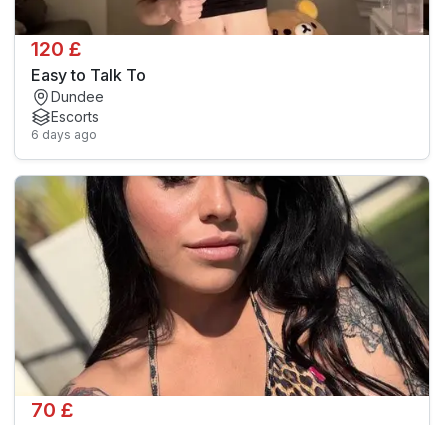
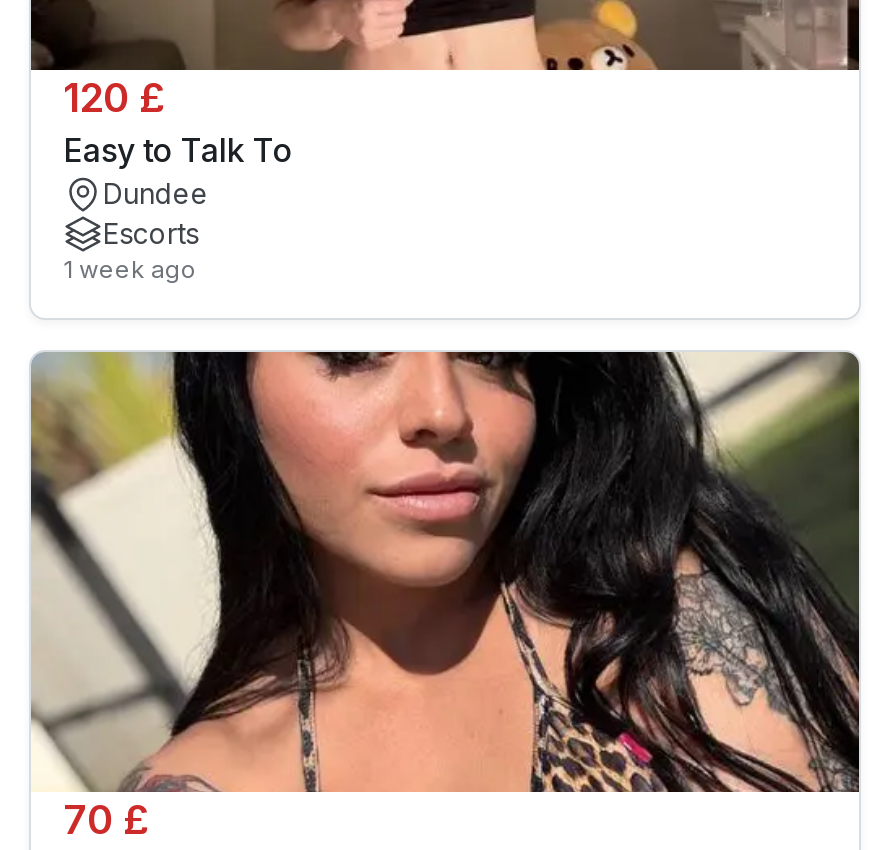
- 6 days ago
+ 1 week ago
